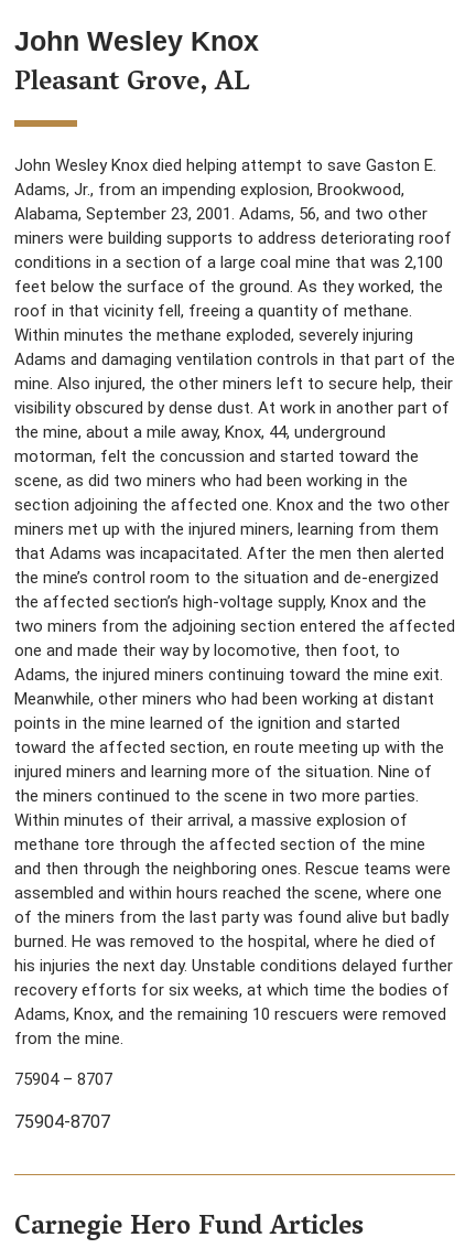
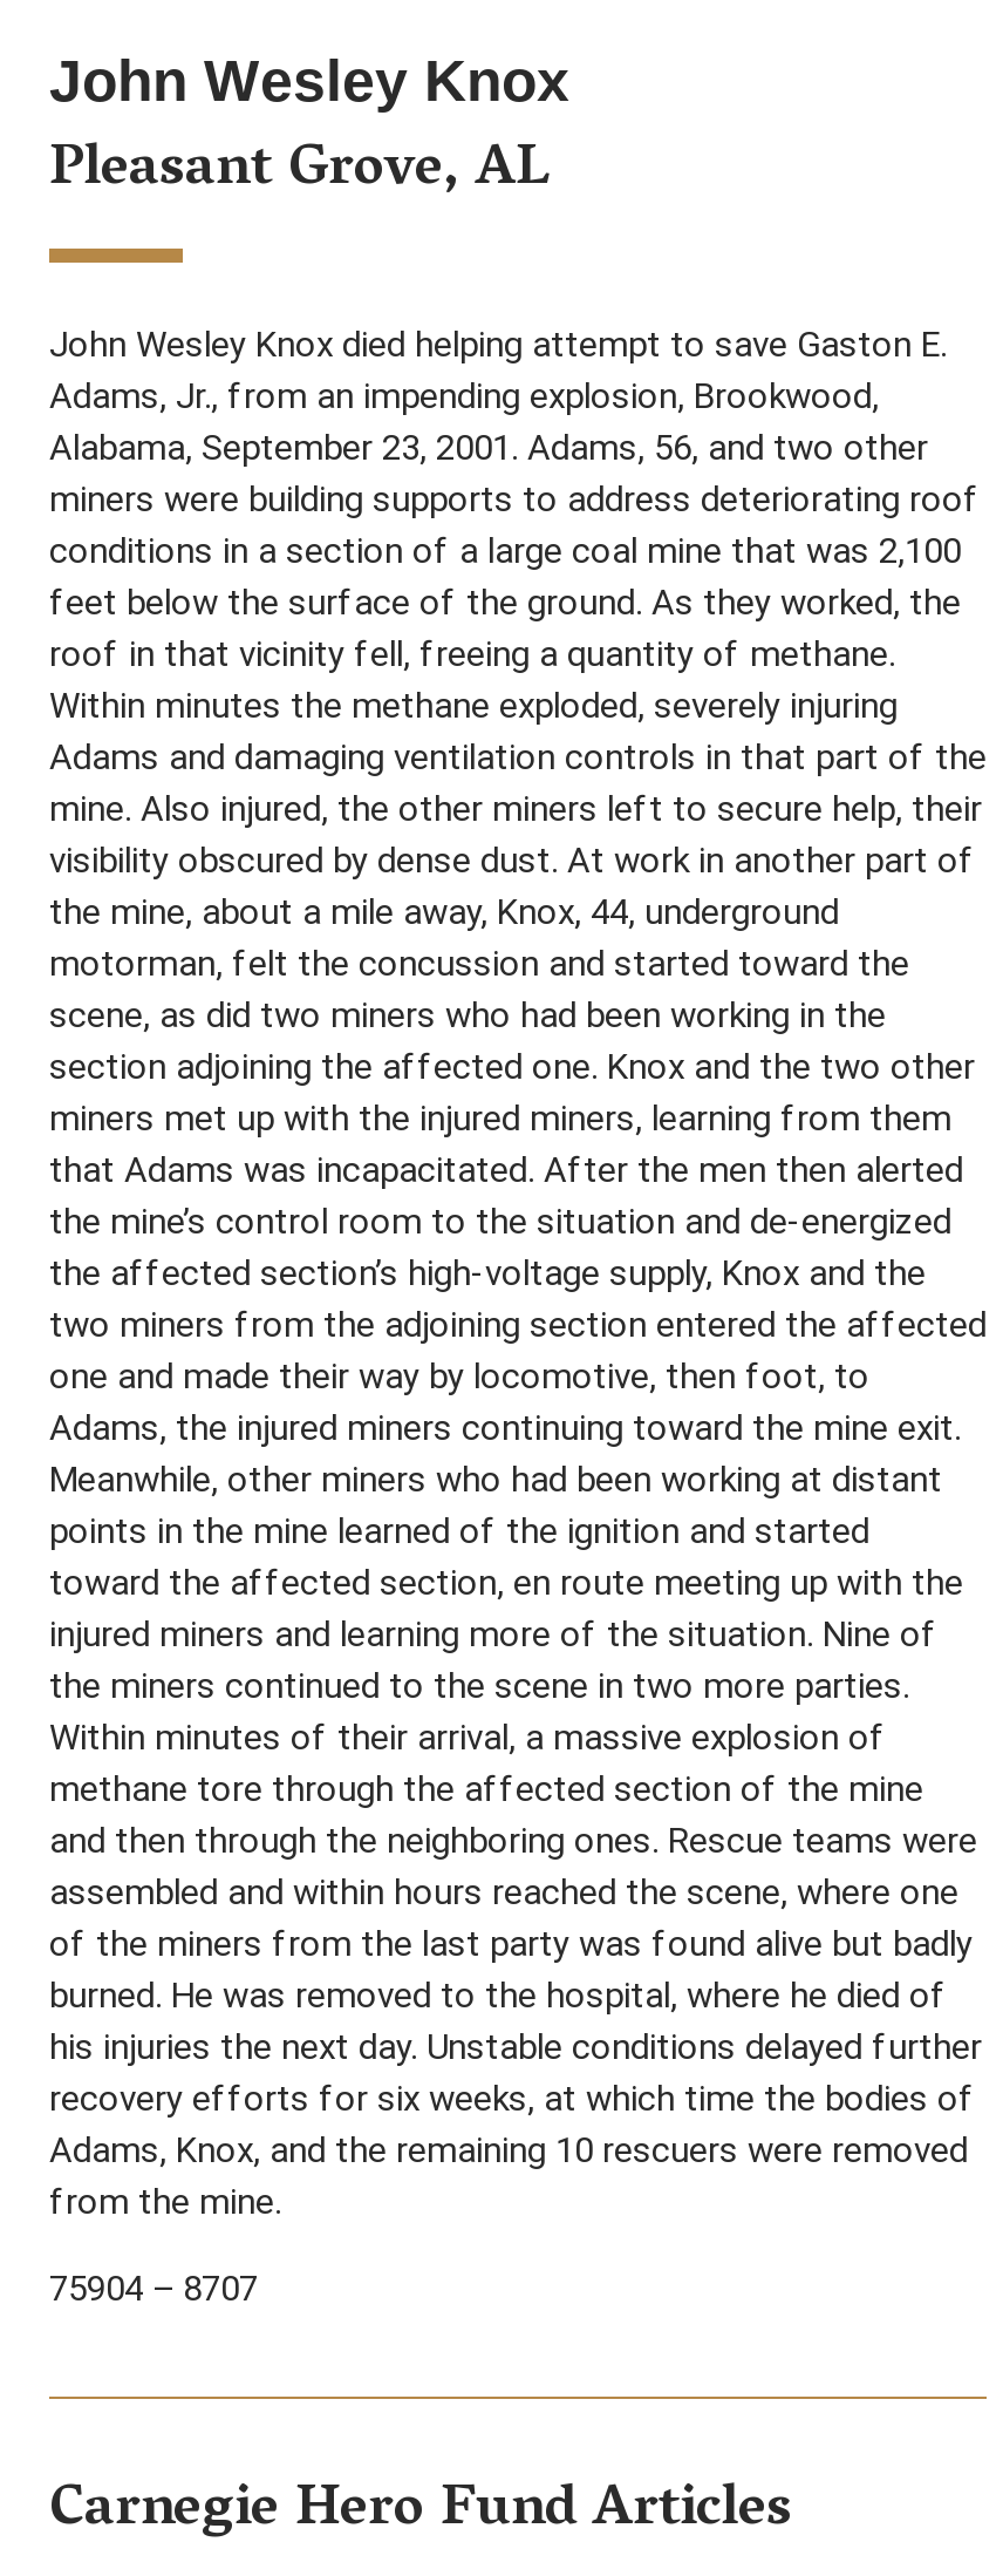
- 75904-8707
